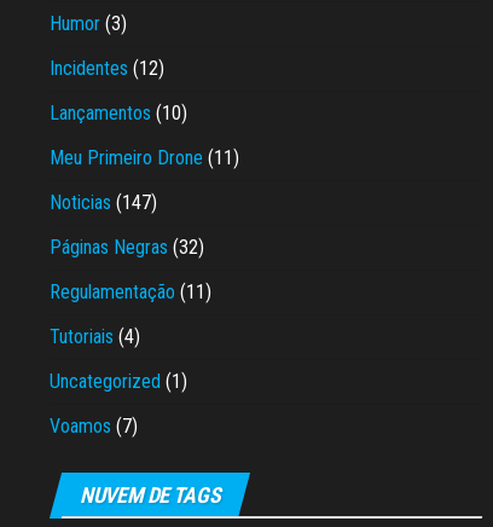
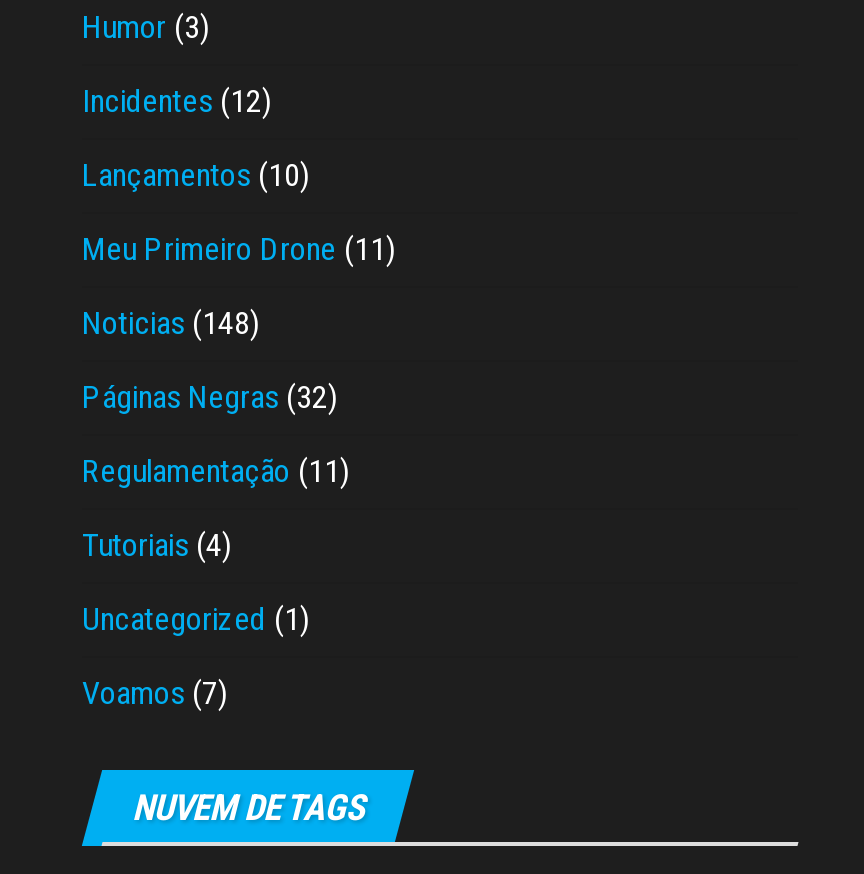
- Noticias (147)
+ Noticias (148)
